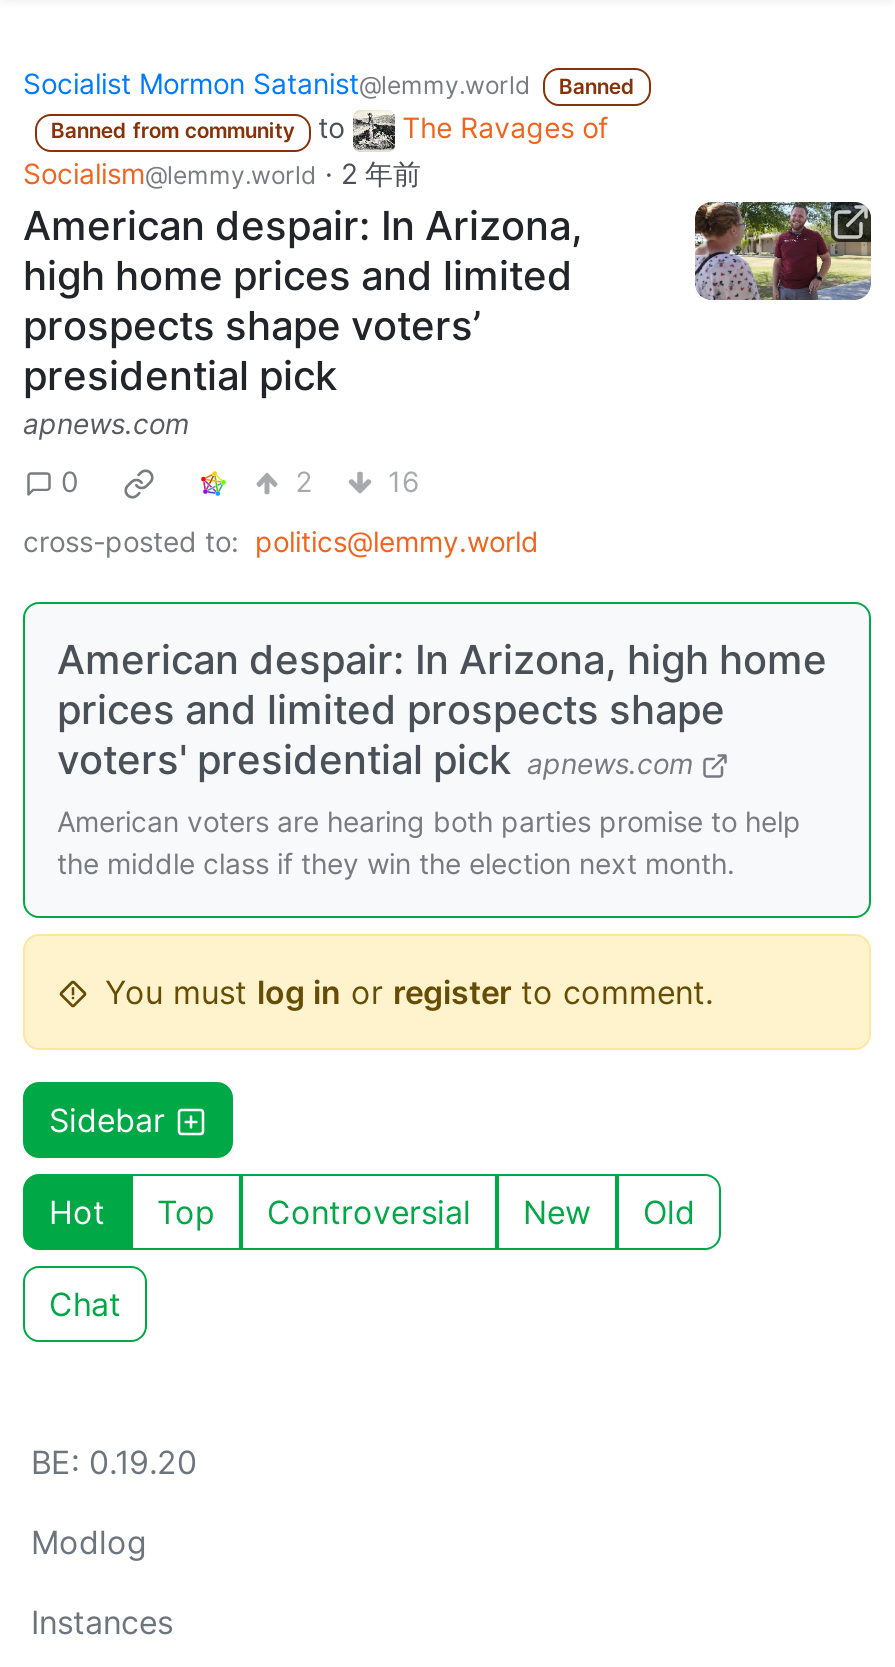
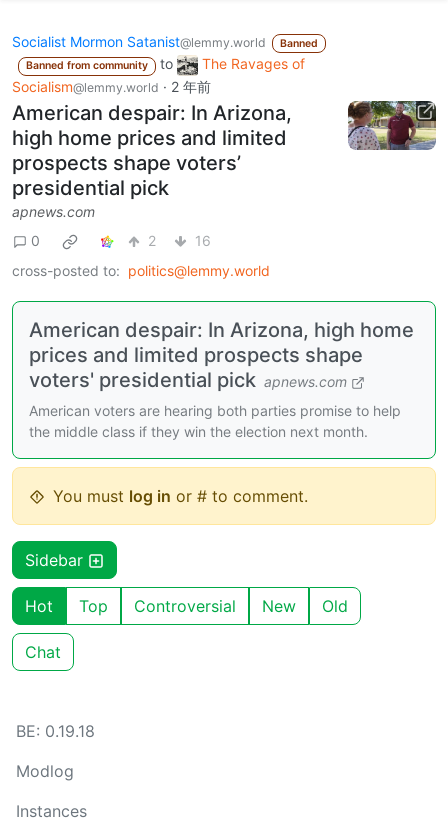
- You must log in or register to comment.
+ You must log in or # to comment.

- BE: 0.19.20
+ BE: 0.19.18
